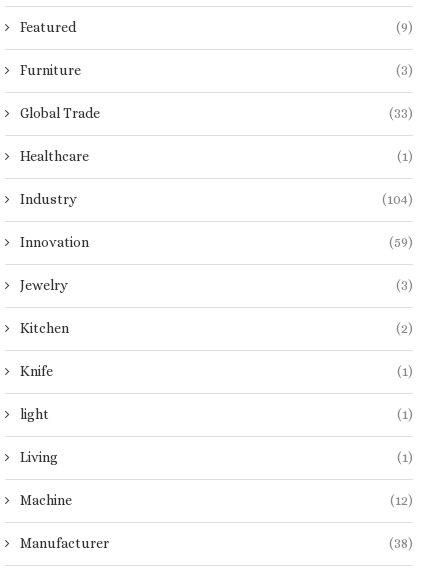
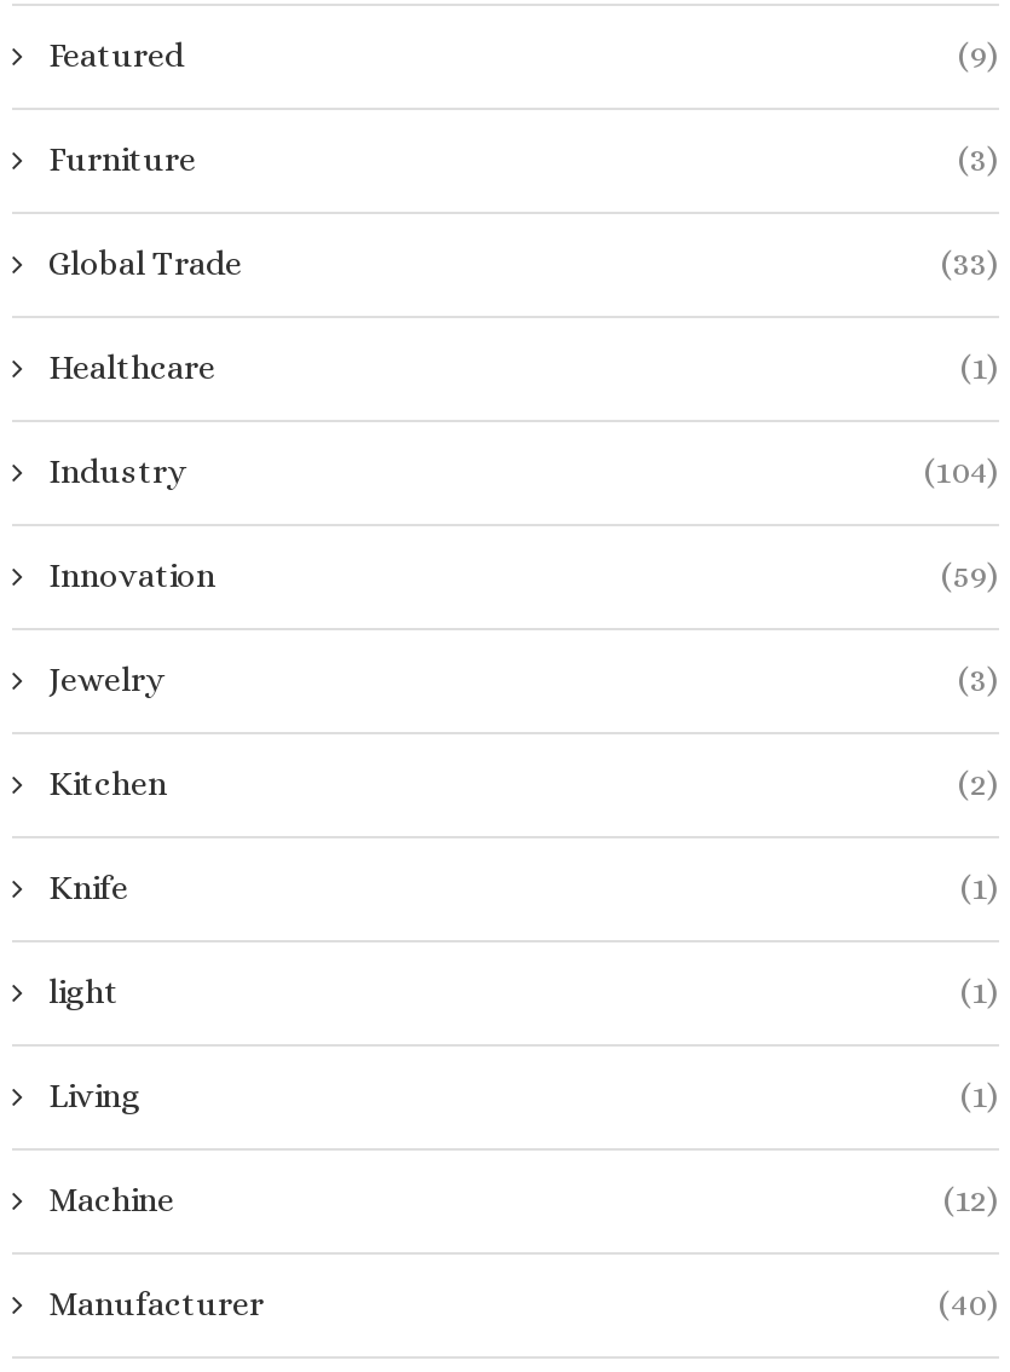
- (38)
+ (40)
